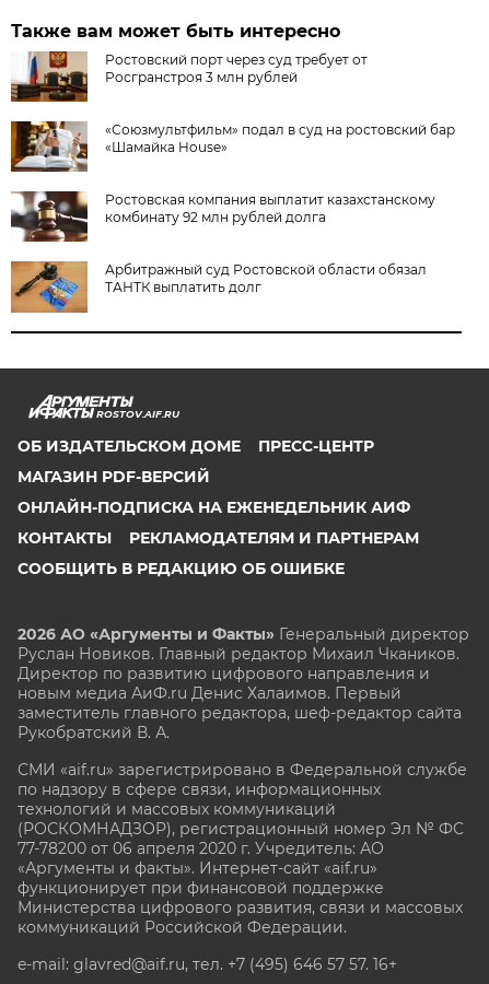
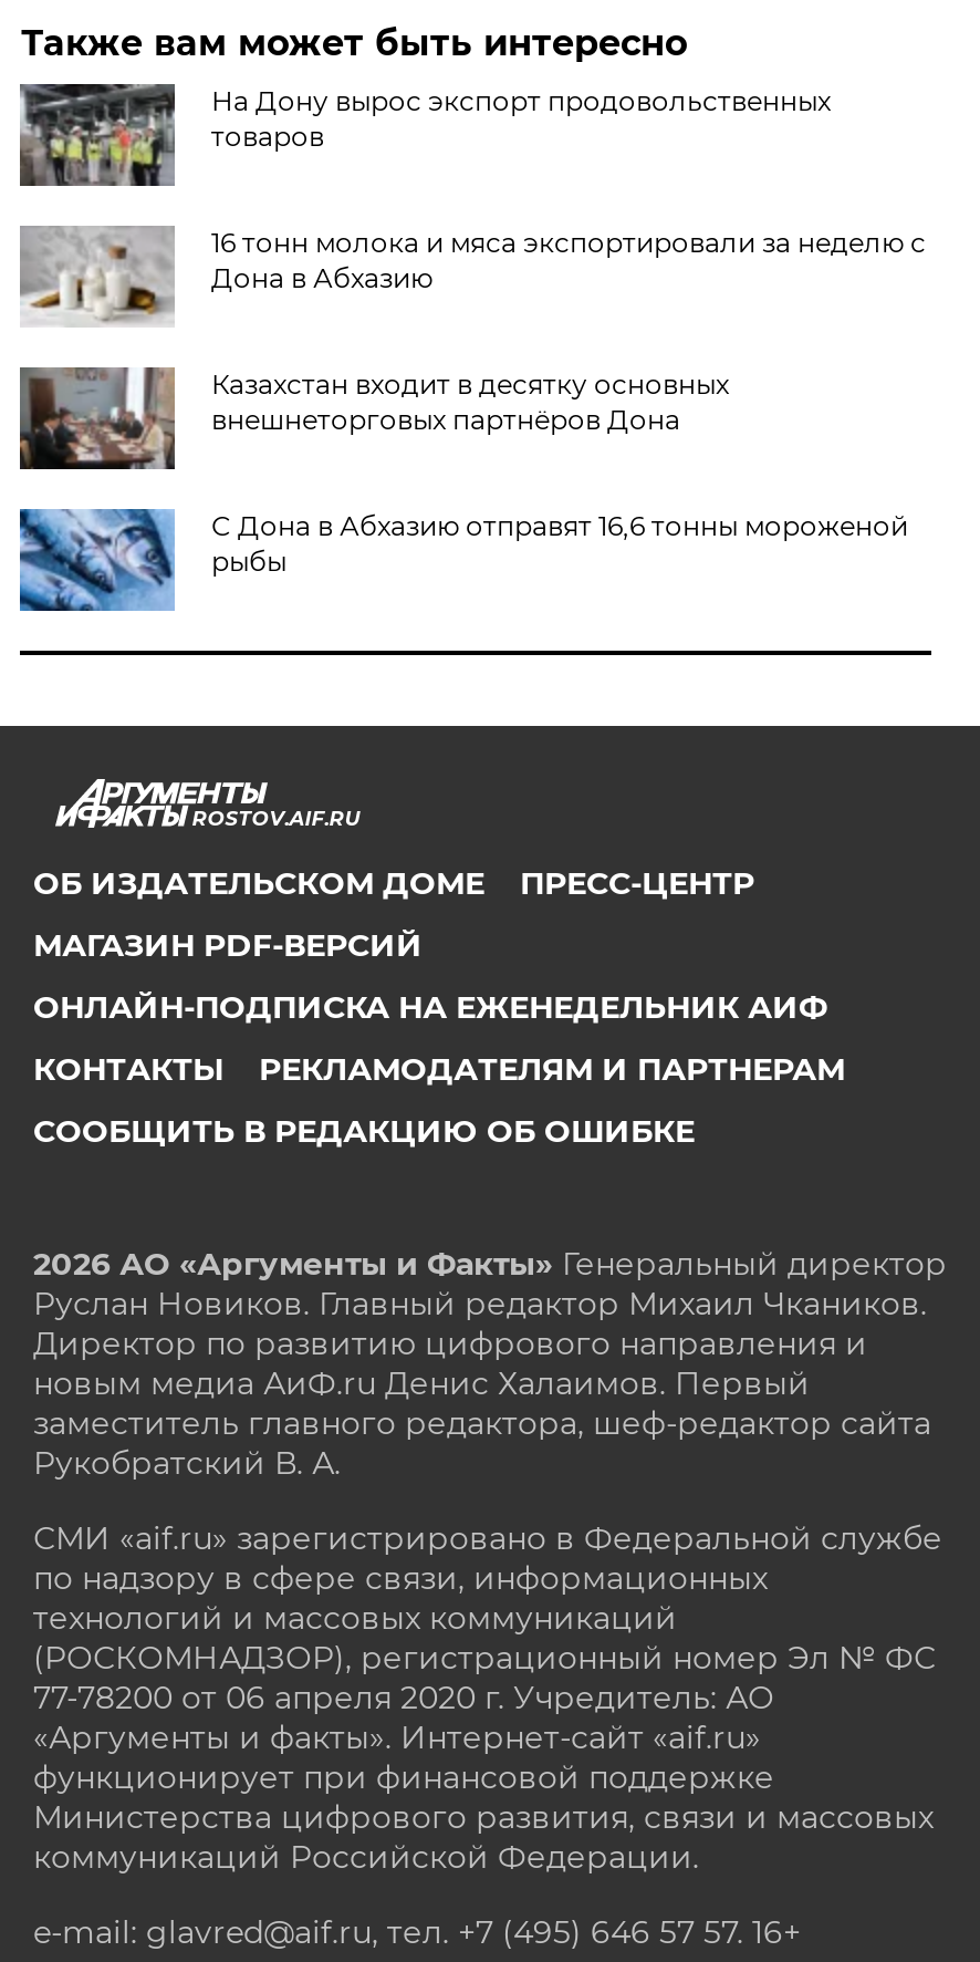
- [image]
- Ростовский порт через суд требует от
- Росгранстроя 3 млн рублей
+ [image]
+ На Дону вырос экспорт продовольственных
+ товаров

- [image]
- «Союзмультфильм» подал в суд на ростовский бар
- «Шамайка House»
+ [image]
+ 16 тонн молока и мяса экспортировали за неделю с
+ Дона в Абхазию

- [image]
- Ростовская компания выплатит казахстанскому
- комбинату 92 млн рублей долга
+ [image]
+ Казахстан входит в десятку основных
+ внешнеторговых партнёров Дона

- [image]
- Арбитражный суд Ростовской области обязал
- ТАНТК выплатить долг
+ [image]
+ С Дона в Абхазию отправят 16,6 тонны мороженой
+ рыбы
